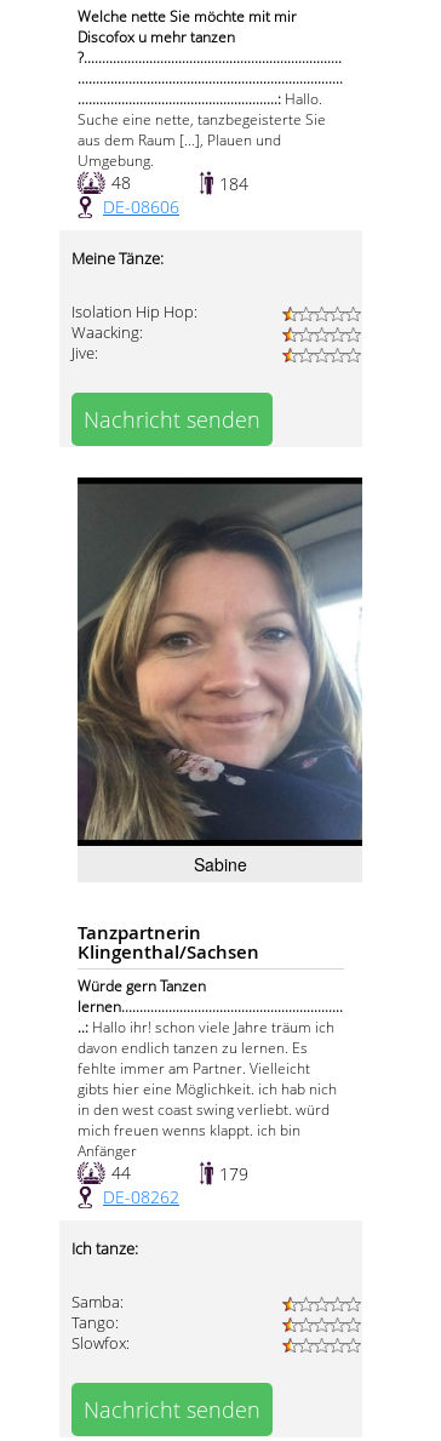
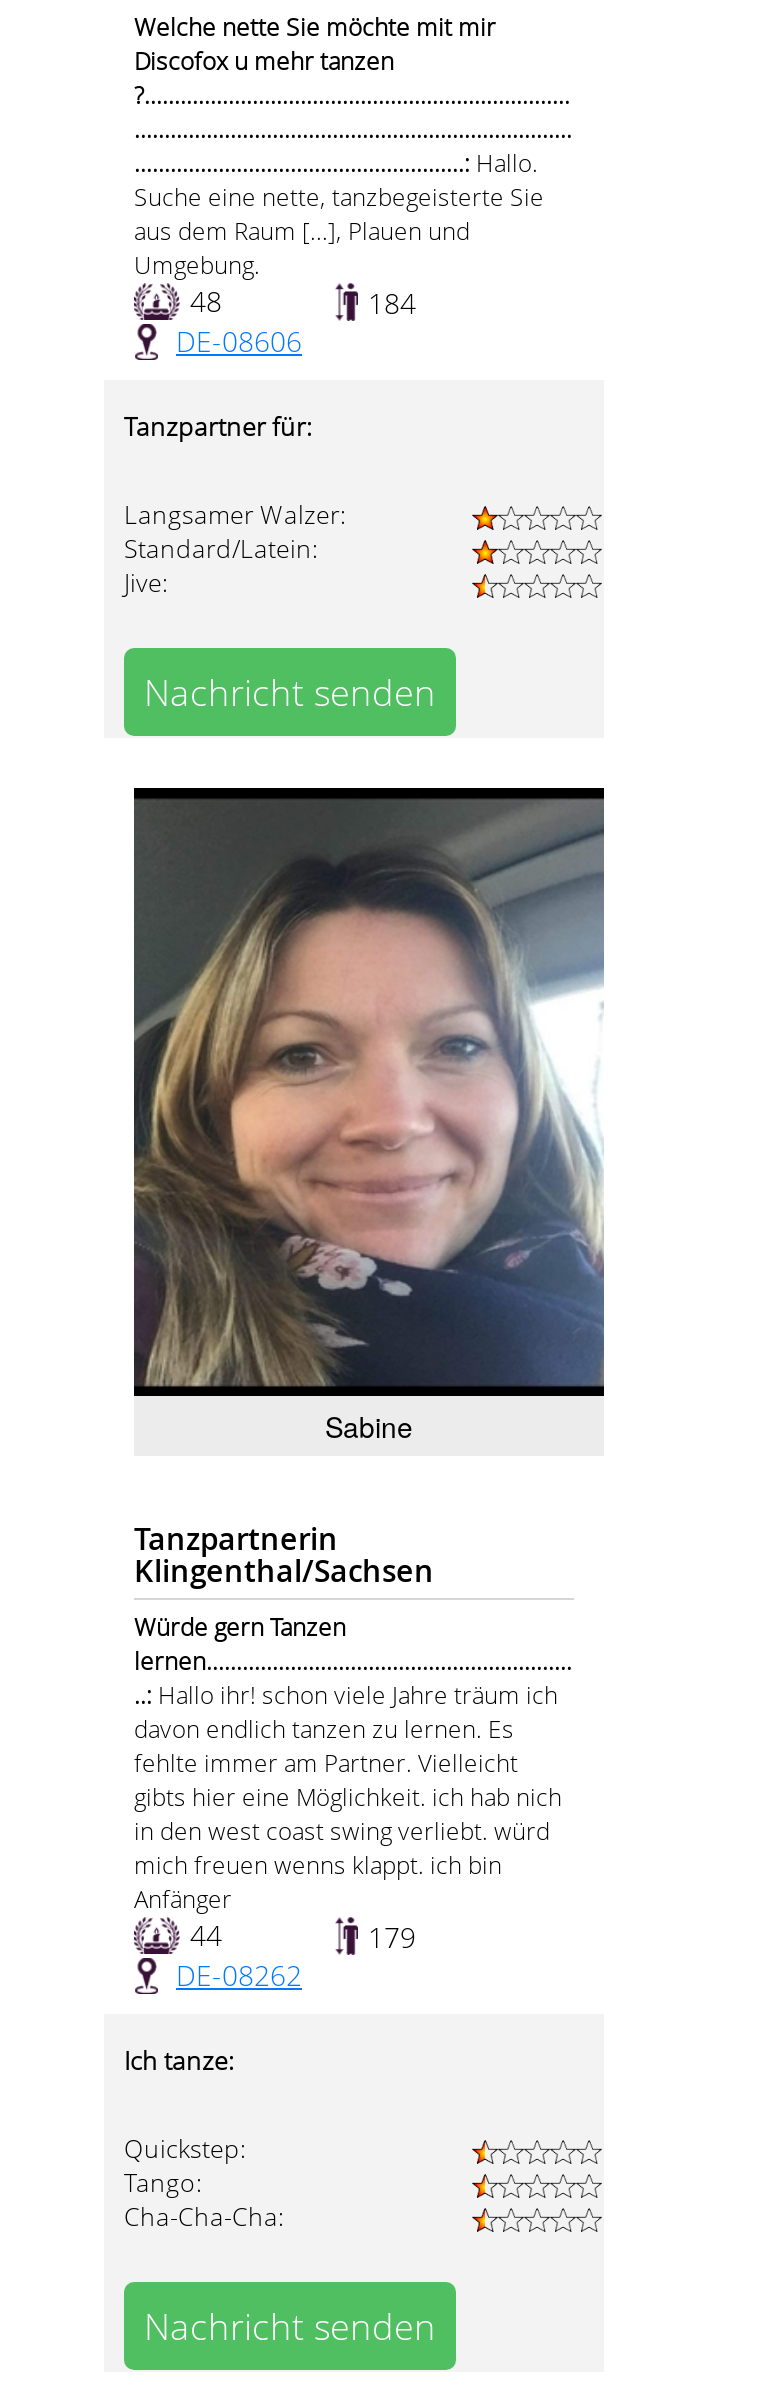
- Meine Tänze:
+ Tanzpartner für:

- Isolation Hip Hop:
- Waacking:
+ Langsamer Walzer:
+ Standard/Latein:

- Samba:
+ Quickstep:

- Slowfox:
+ Cha-Cha-Cha:
